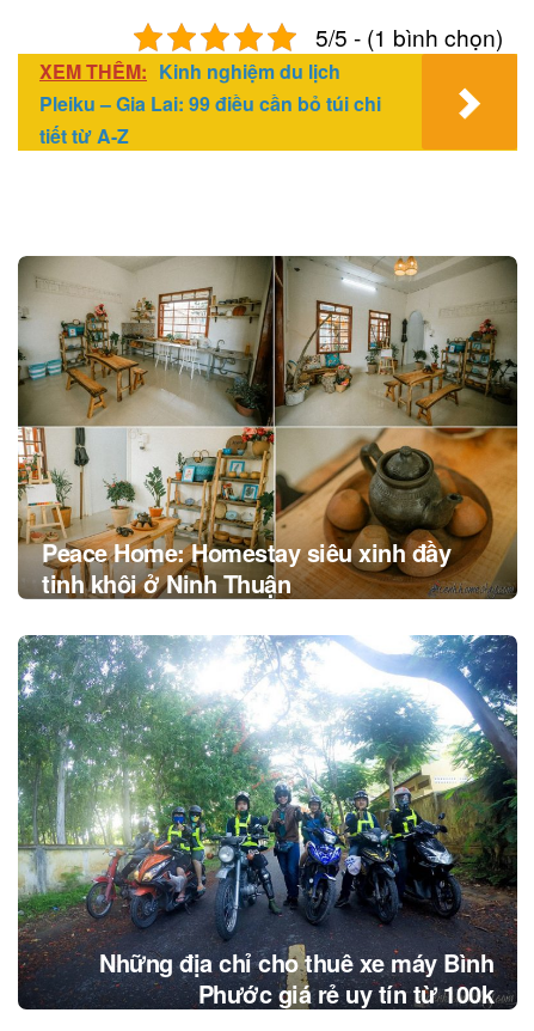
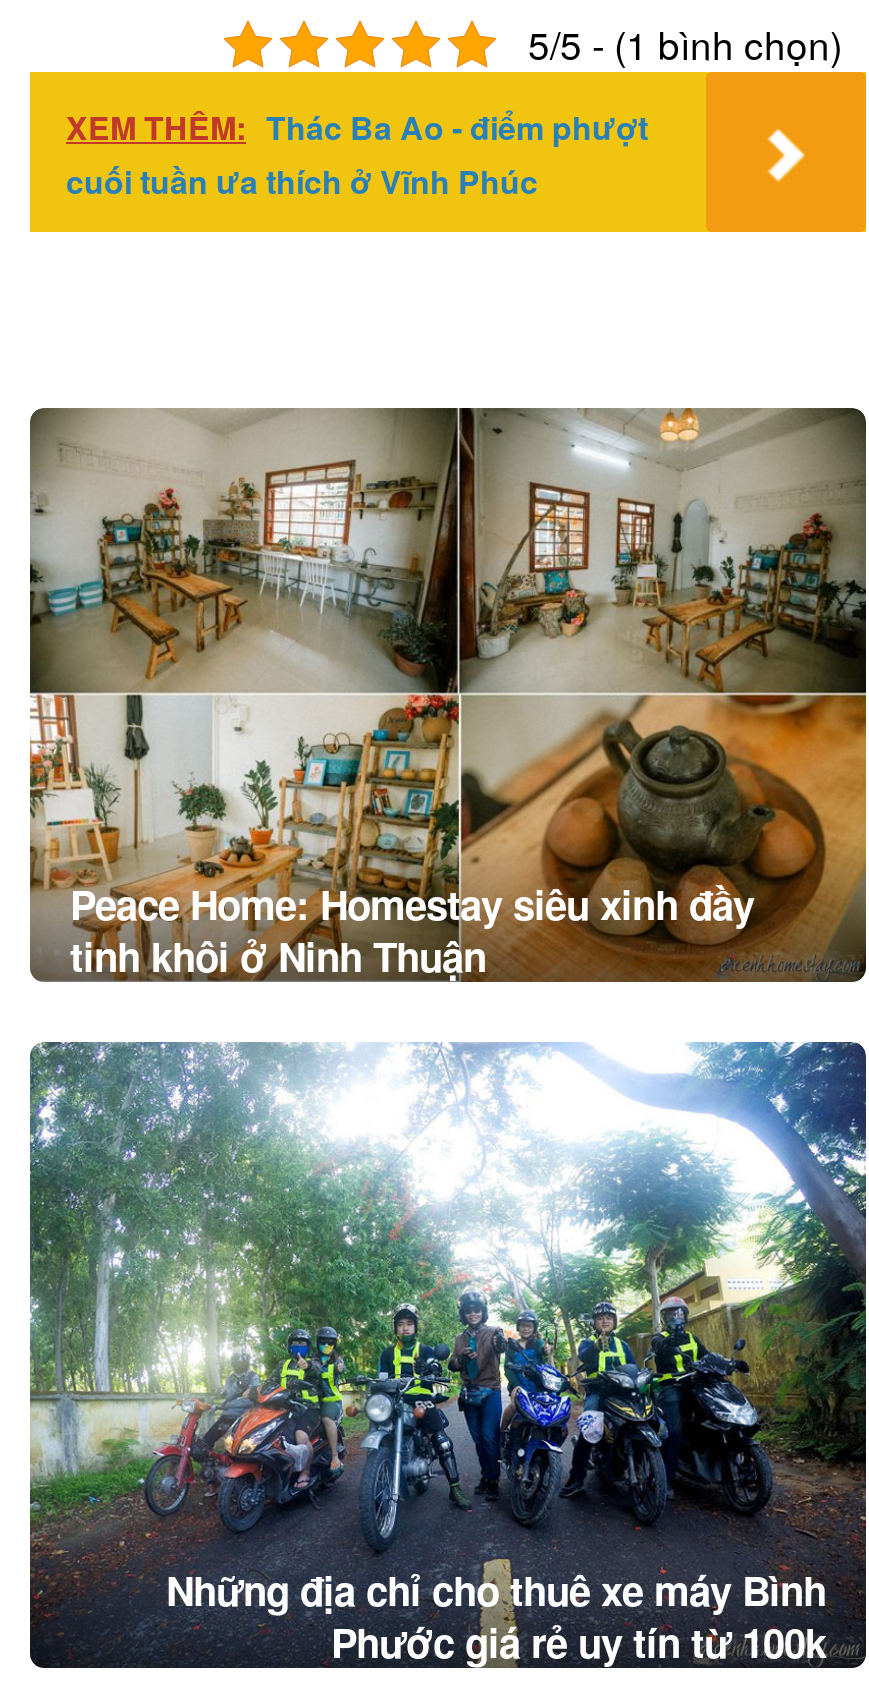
- XEM THÊM: Kinh nghiệm du lịch
- Pleiku – Gia Lai: 99 điều cần bỏ túi chi
- tiết từ A-Z
+ XEM THÊM: Thác Ba Ao - điểm phượt
+ cuối tuần ưa thích ở Vĩnh Phúc
